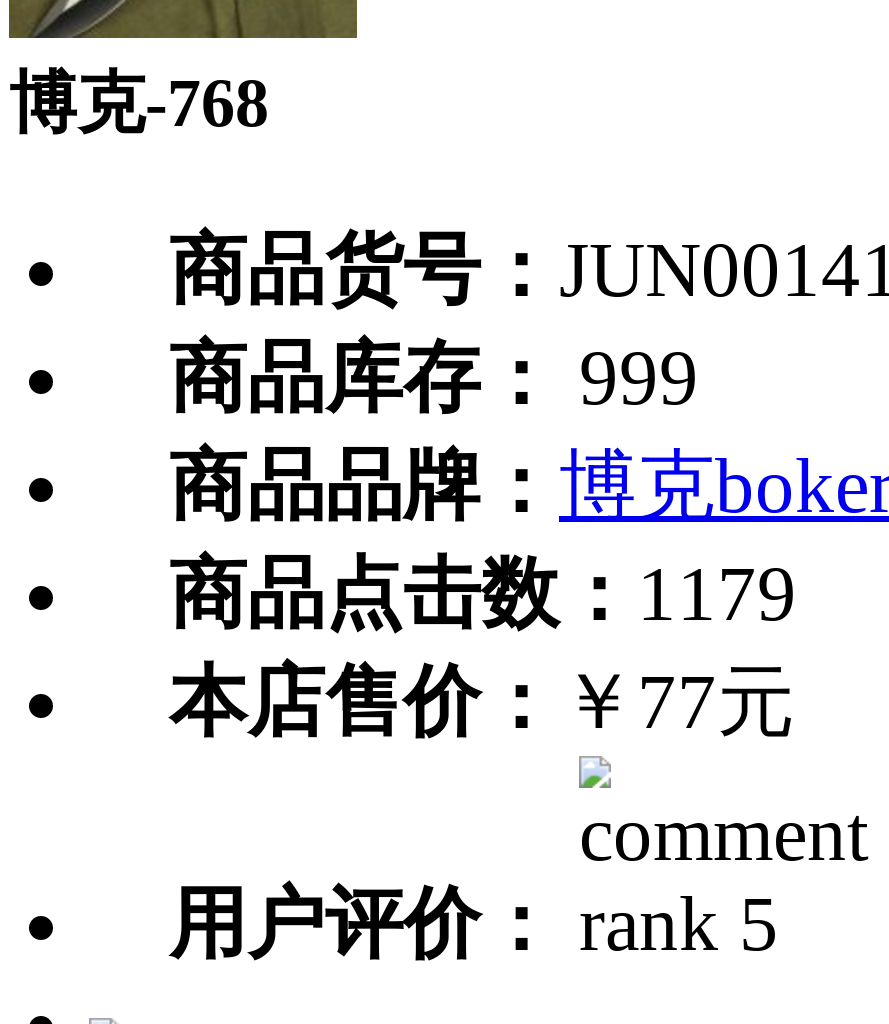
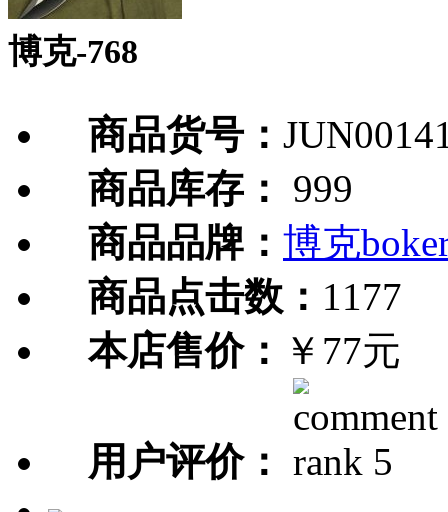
- 商品点击数：1179
+ 商品点击数：1177
